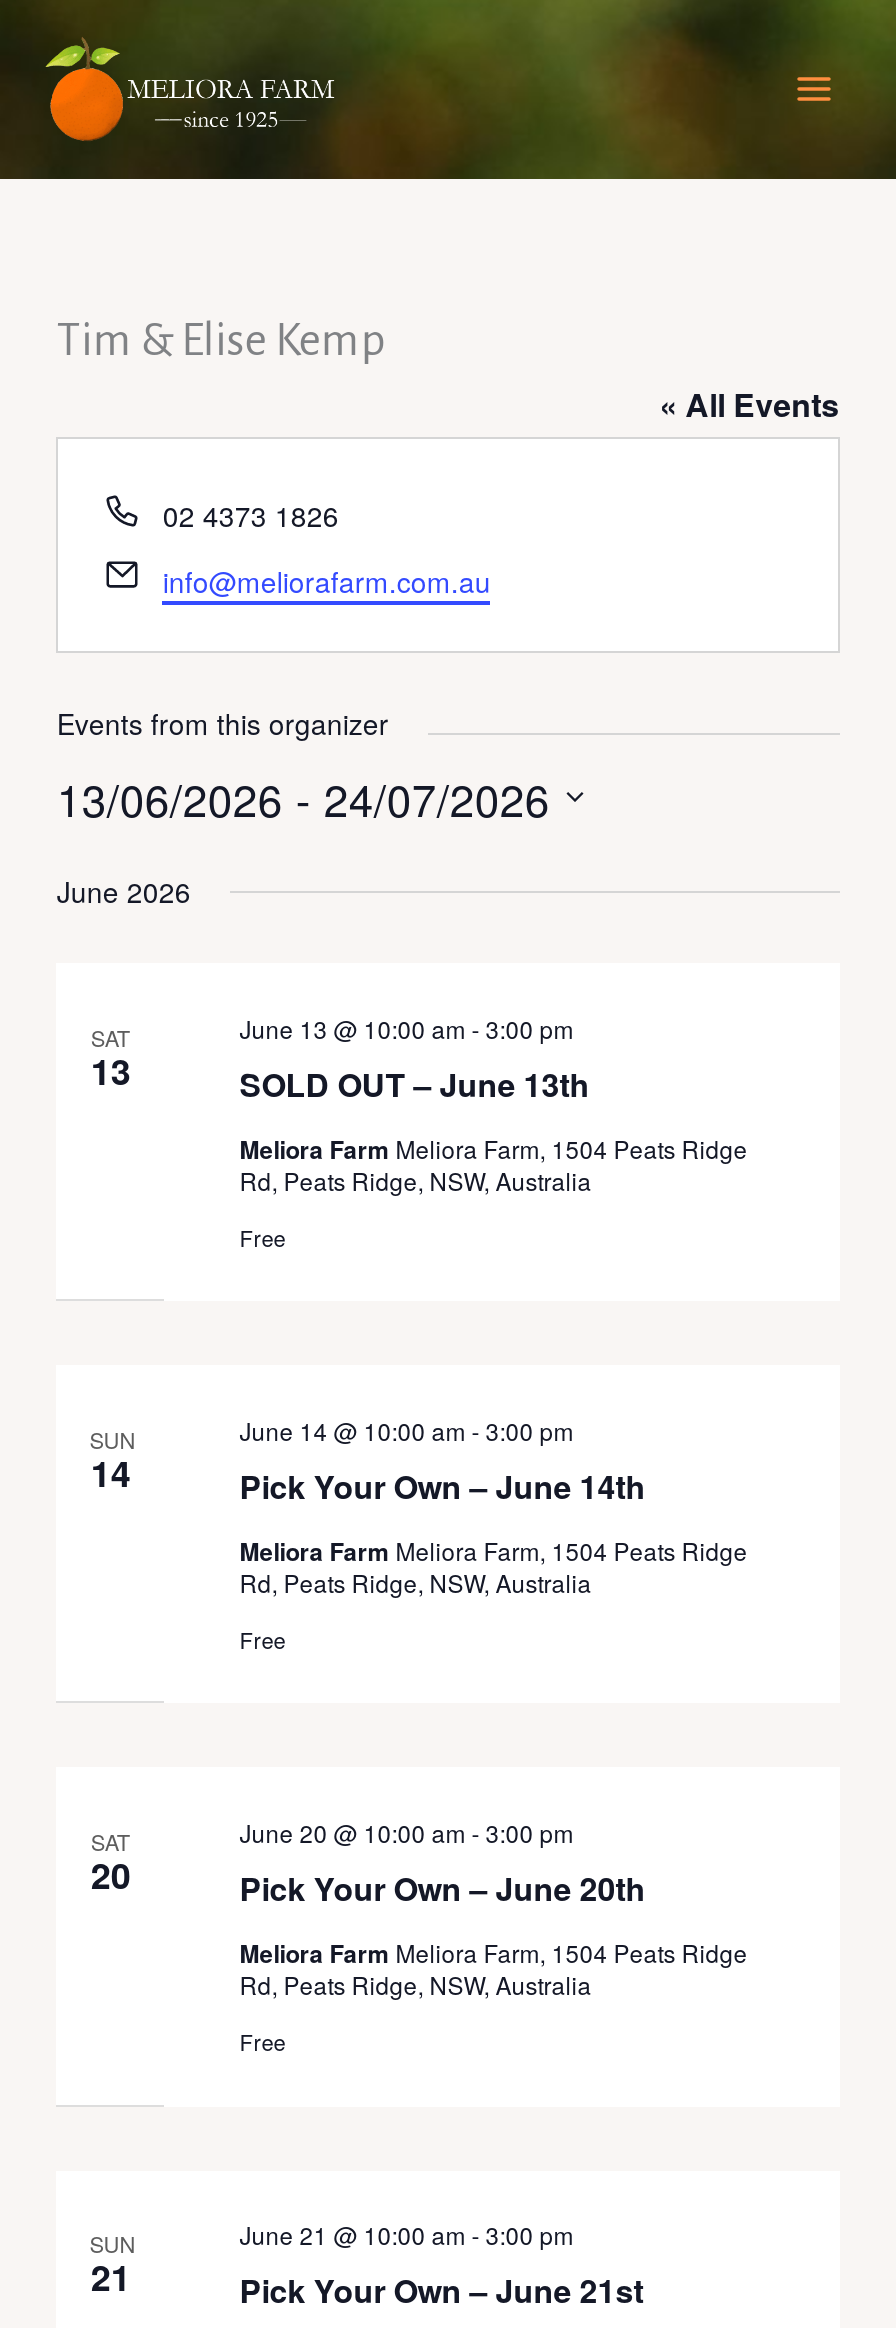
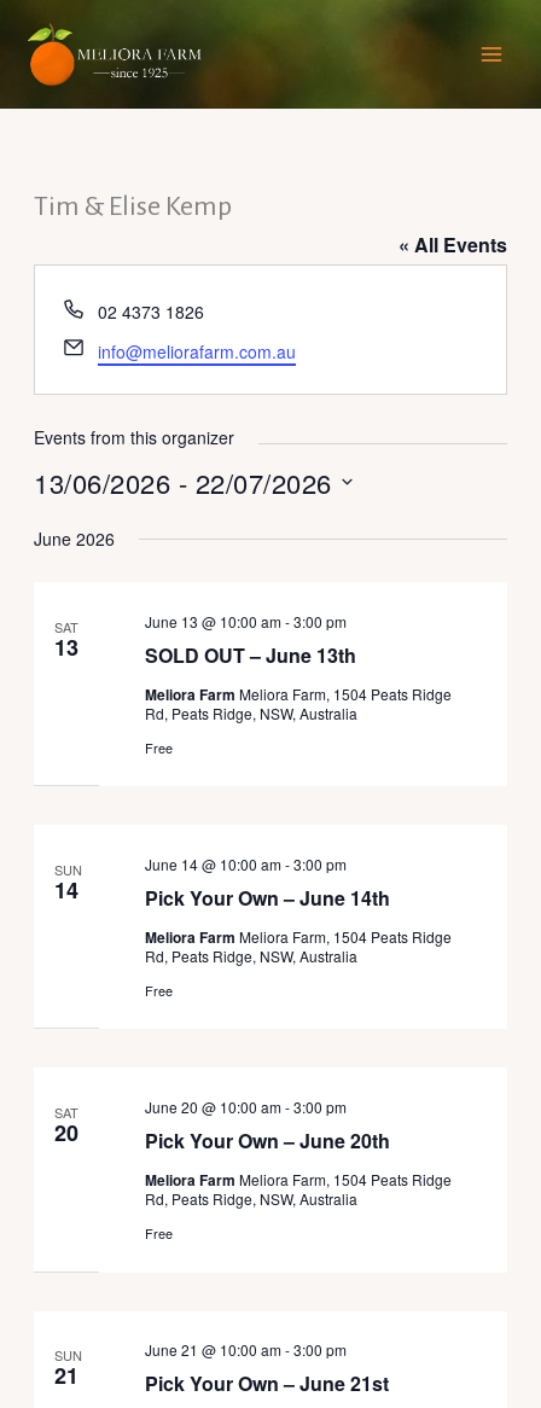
- 13/06/2026 - 24/07/2026
+ 13/06/2026 - 22/07/2026
